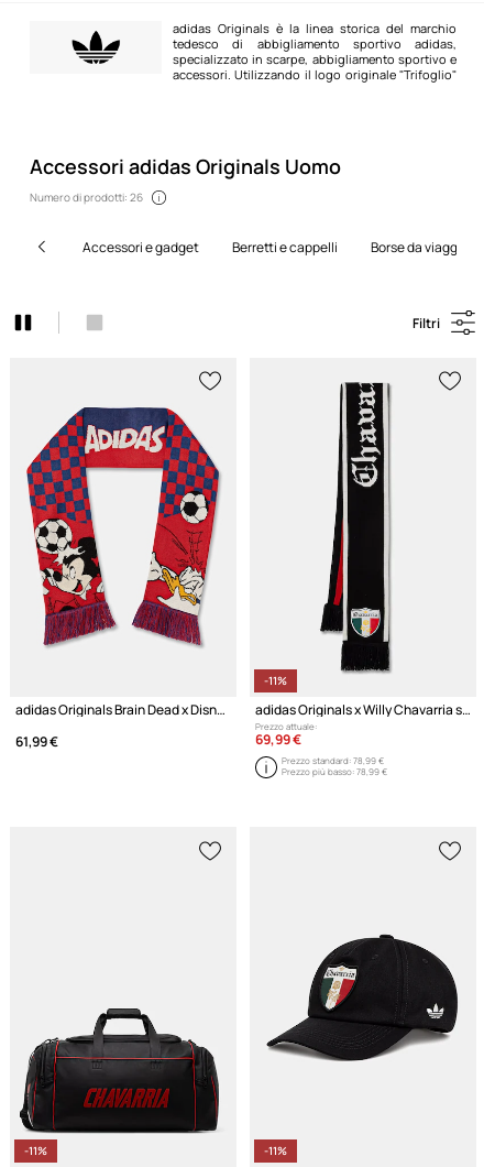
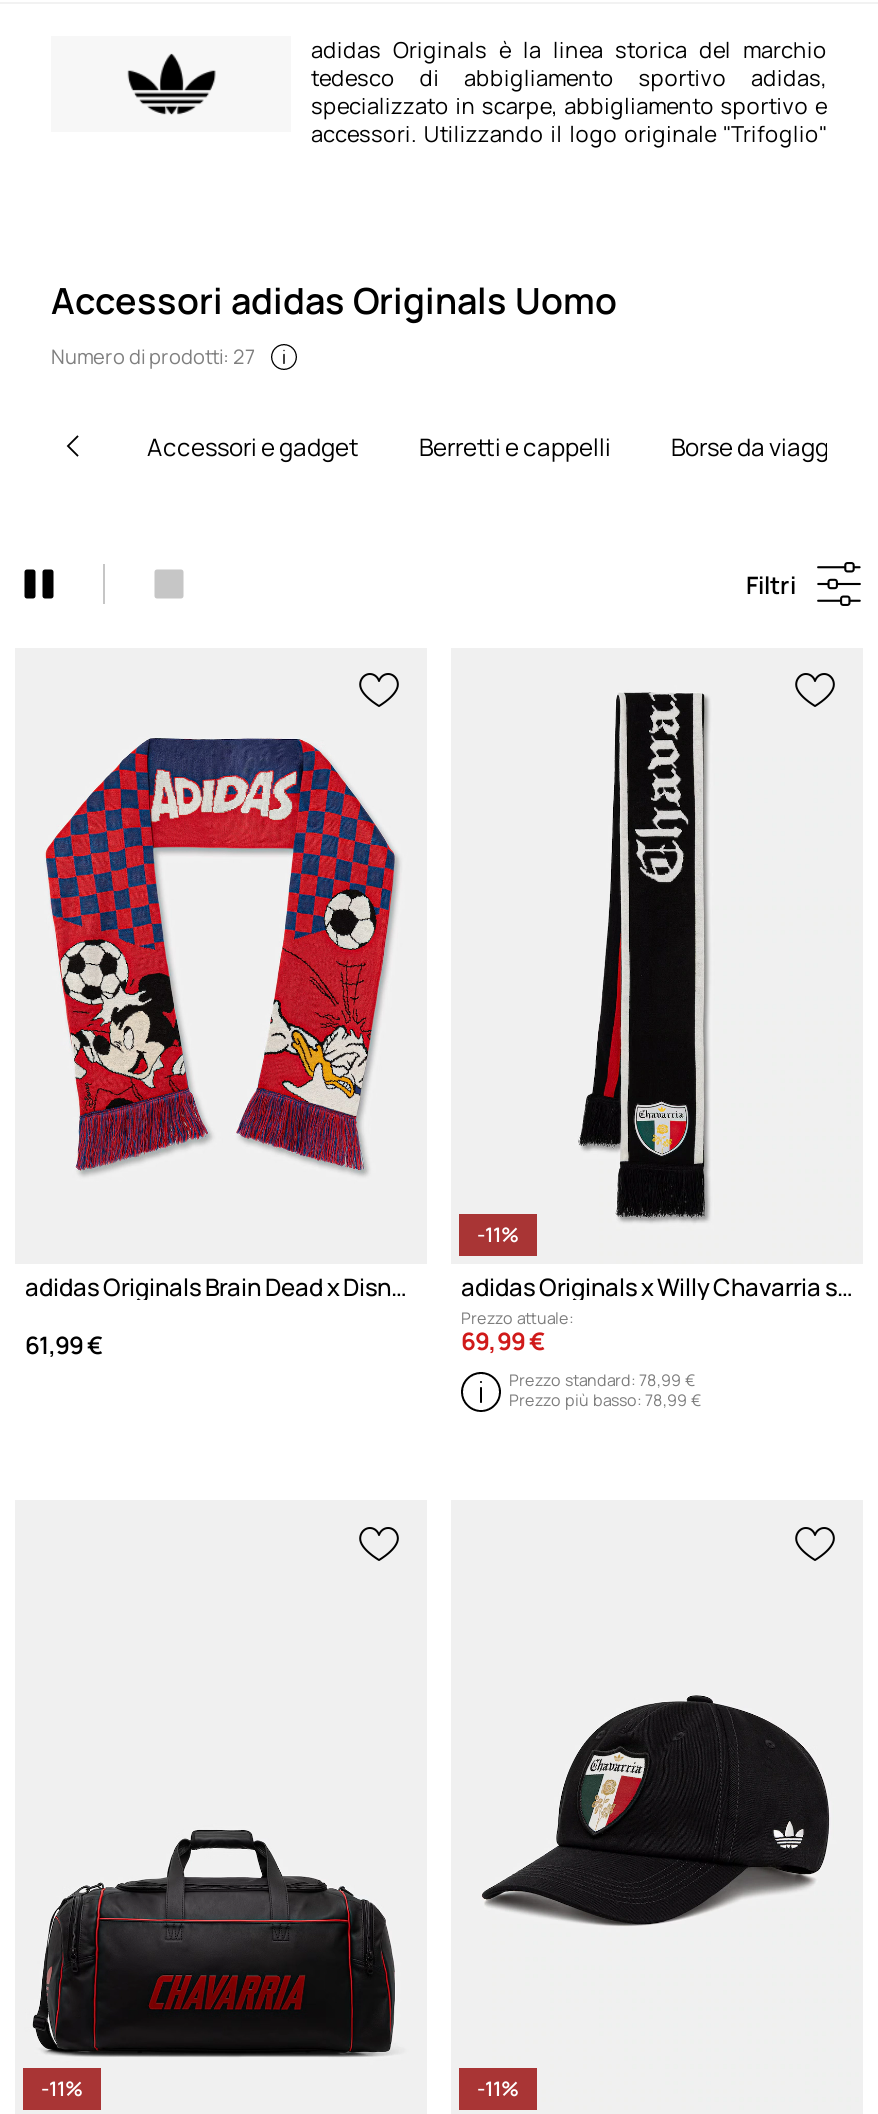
- Numero di prodotti: 26
+ Numero di prodotti: 27
